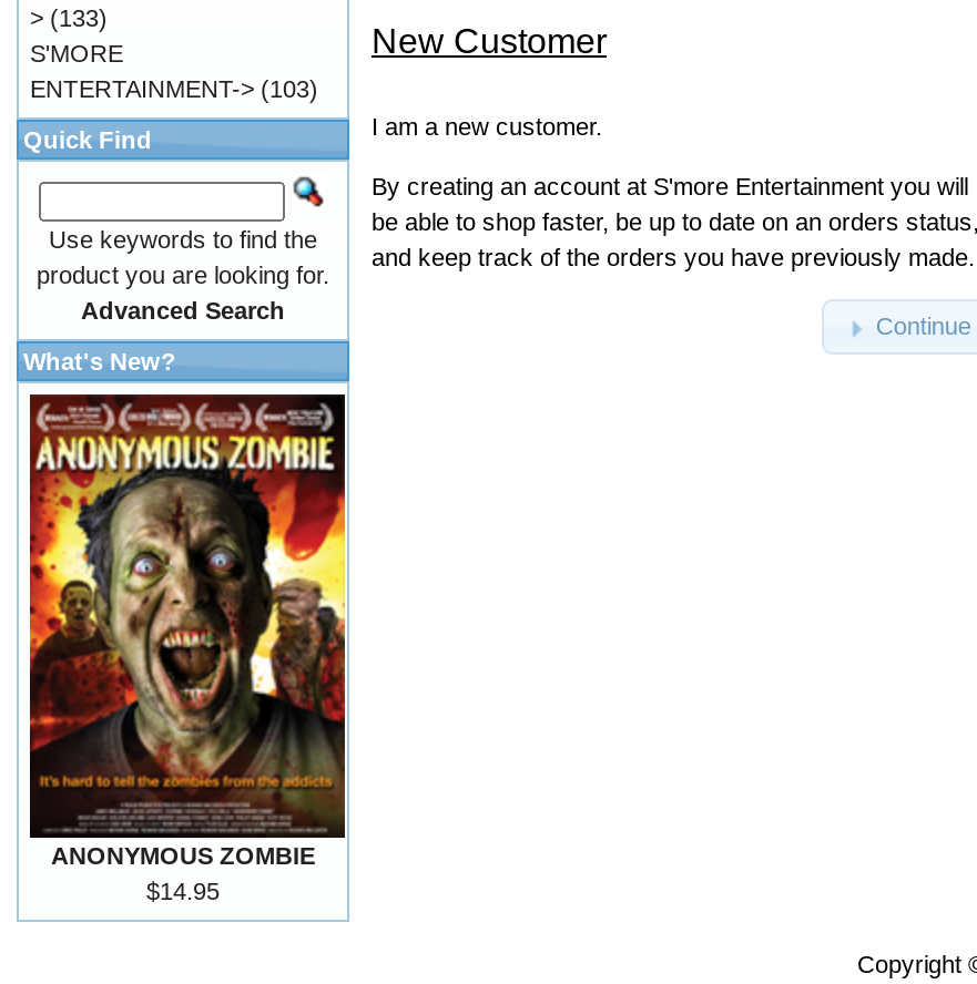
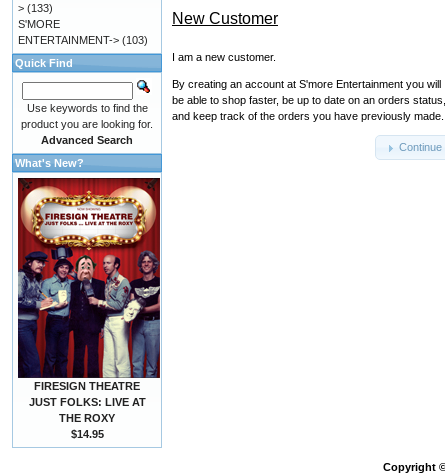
- [image]
- ANONYMOUS ZOMBIE
+ [image]
+ FIRESIGN THEATRE
+ JUST FOLKS: LIVE AT
+ THE ROXY
